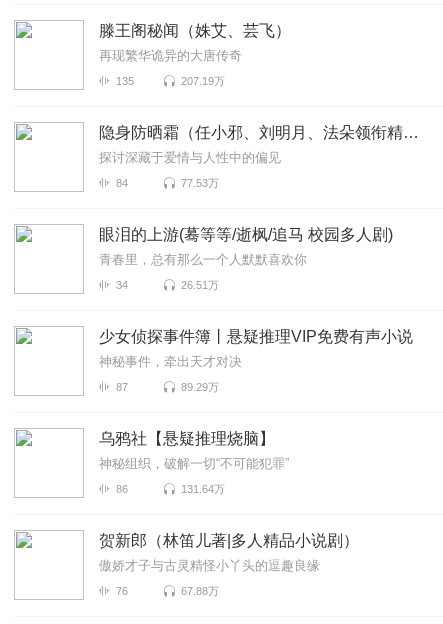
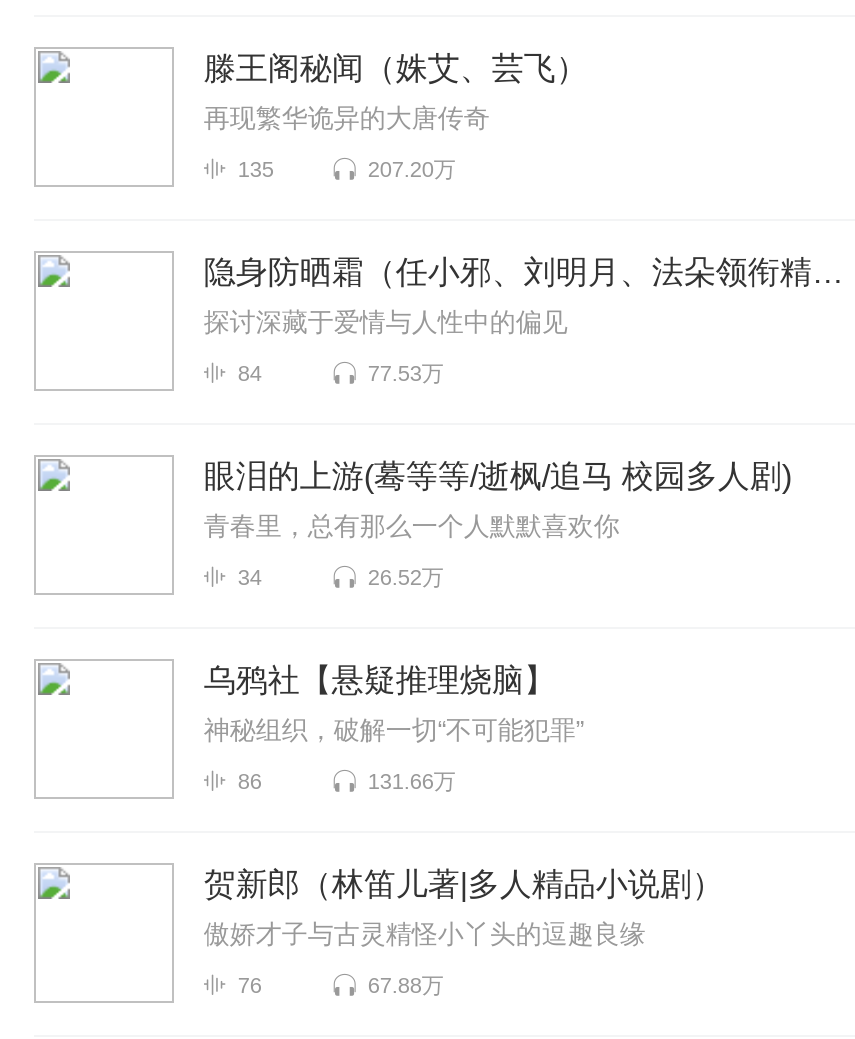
- 207.19万
+ 207.20万

- 26.51万
- 少女侦探事件簿丨悬疑推理VIP免费有声小说
- 神秘事件，牵出天才对决
- 87
- 89.29万
+ 26.52万

- 131.64万
+ 131.66万
